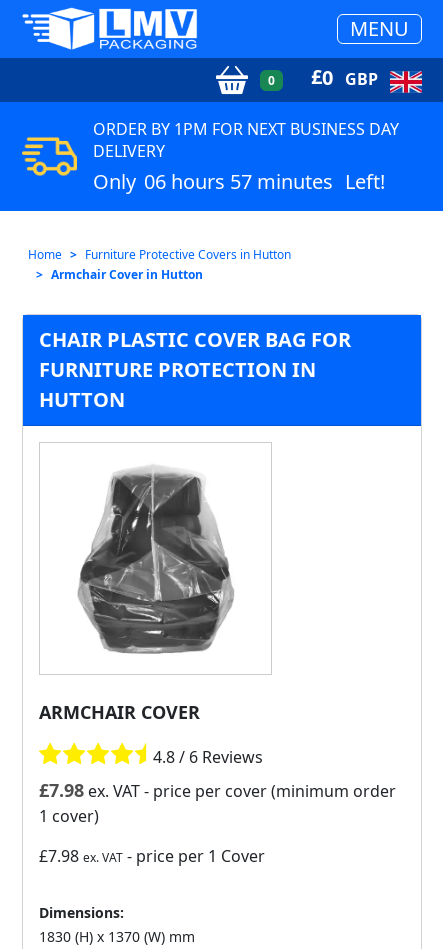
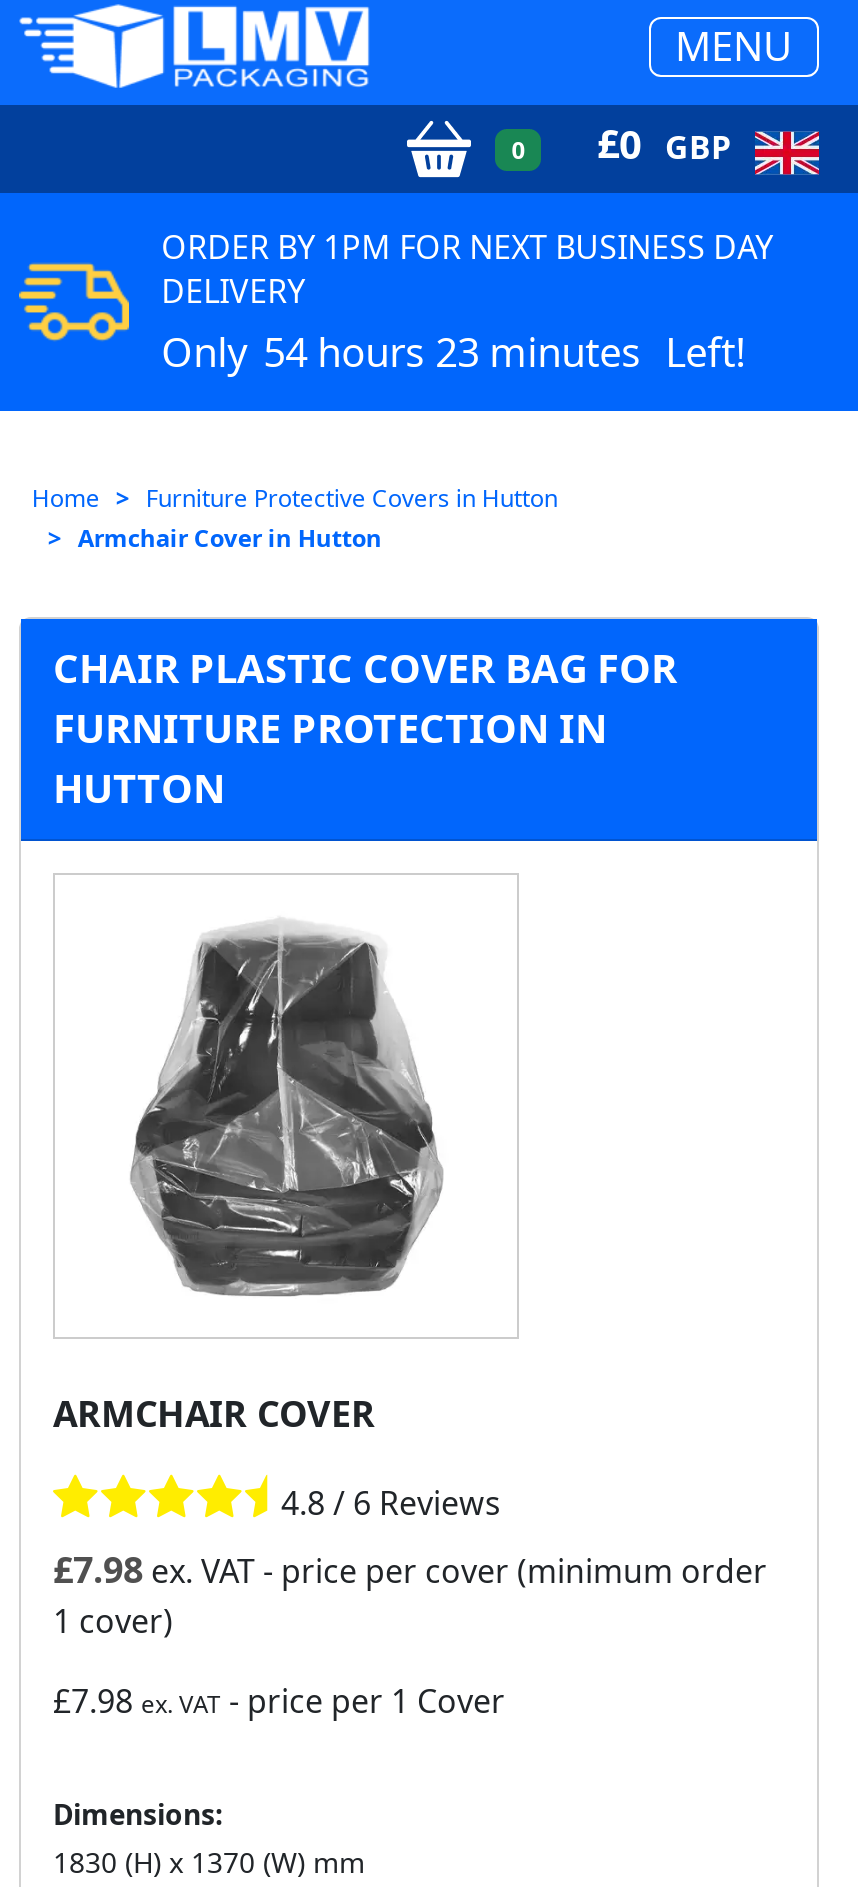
- Only 06 hours 57 minutes Left!
+ Only 54 hours 23 minutes Left!
